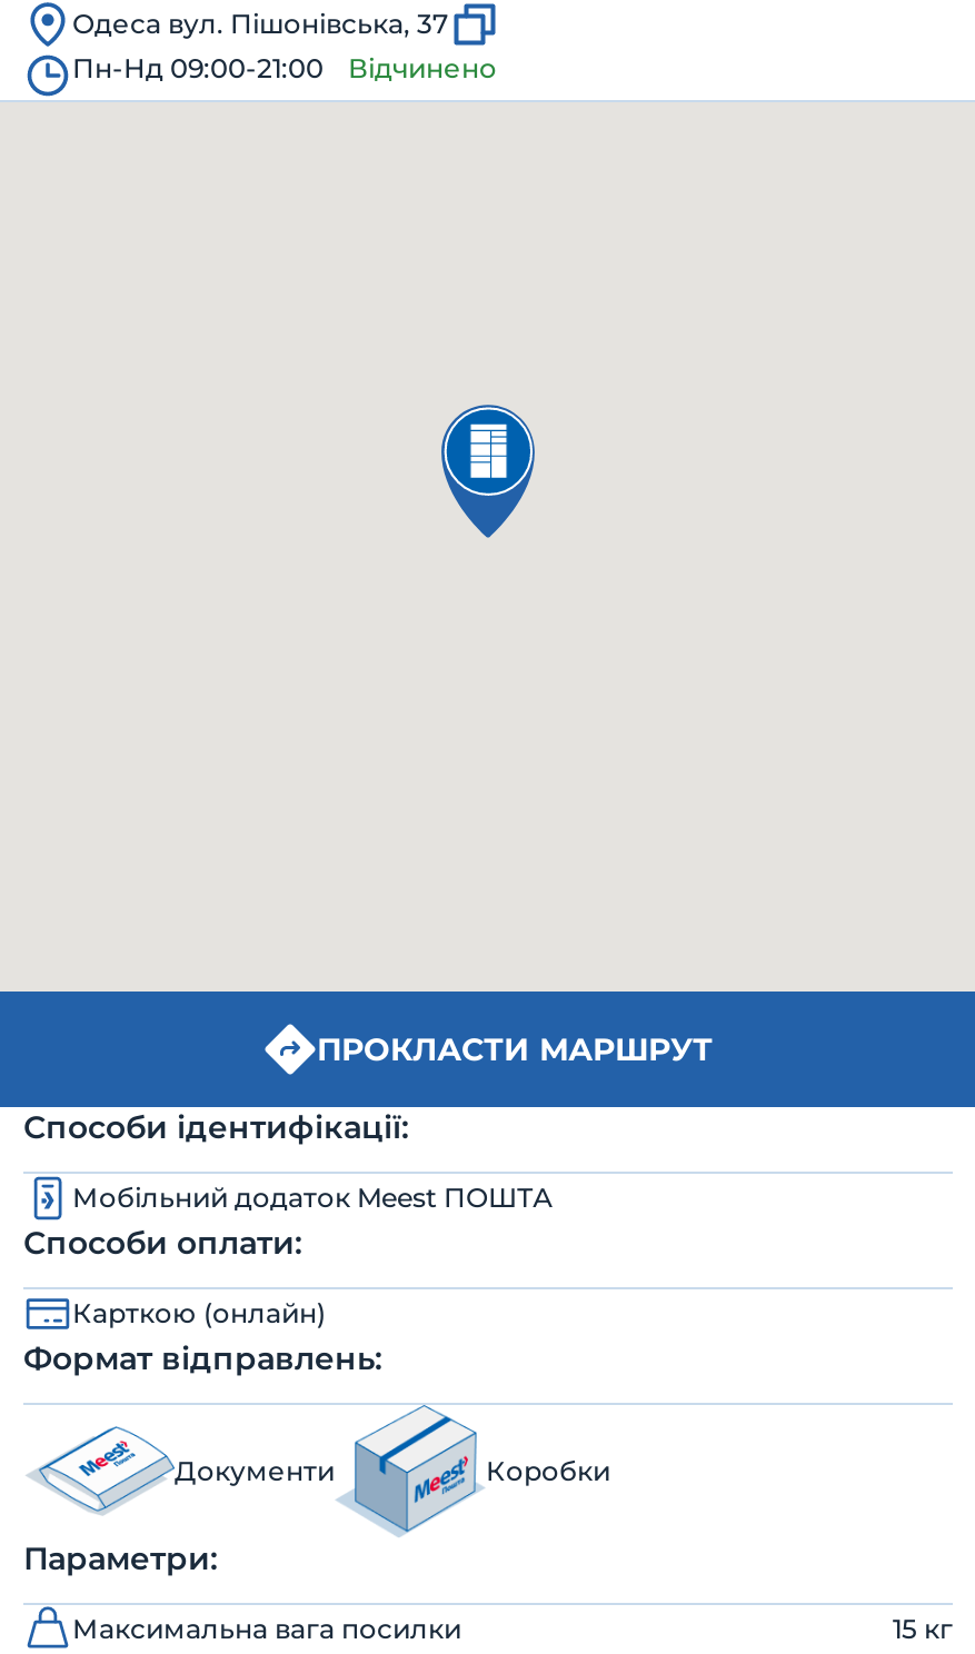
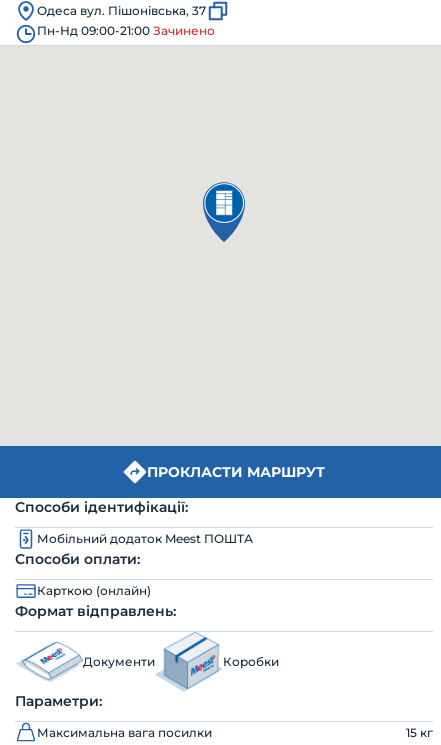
- Пн-Нд 09:00-21:00 Відчинено
+ Пн-Нд 09:00-21:00 Зачинено
